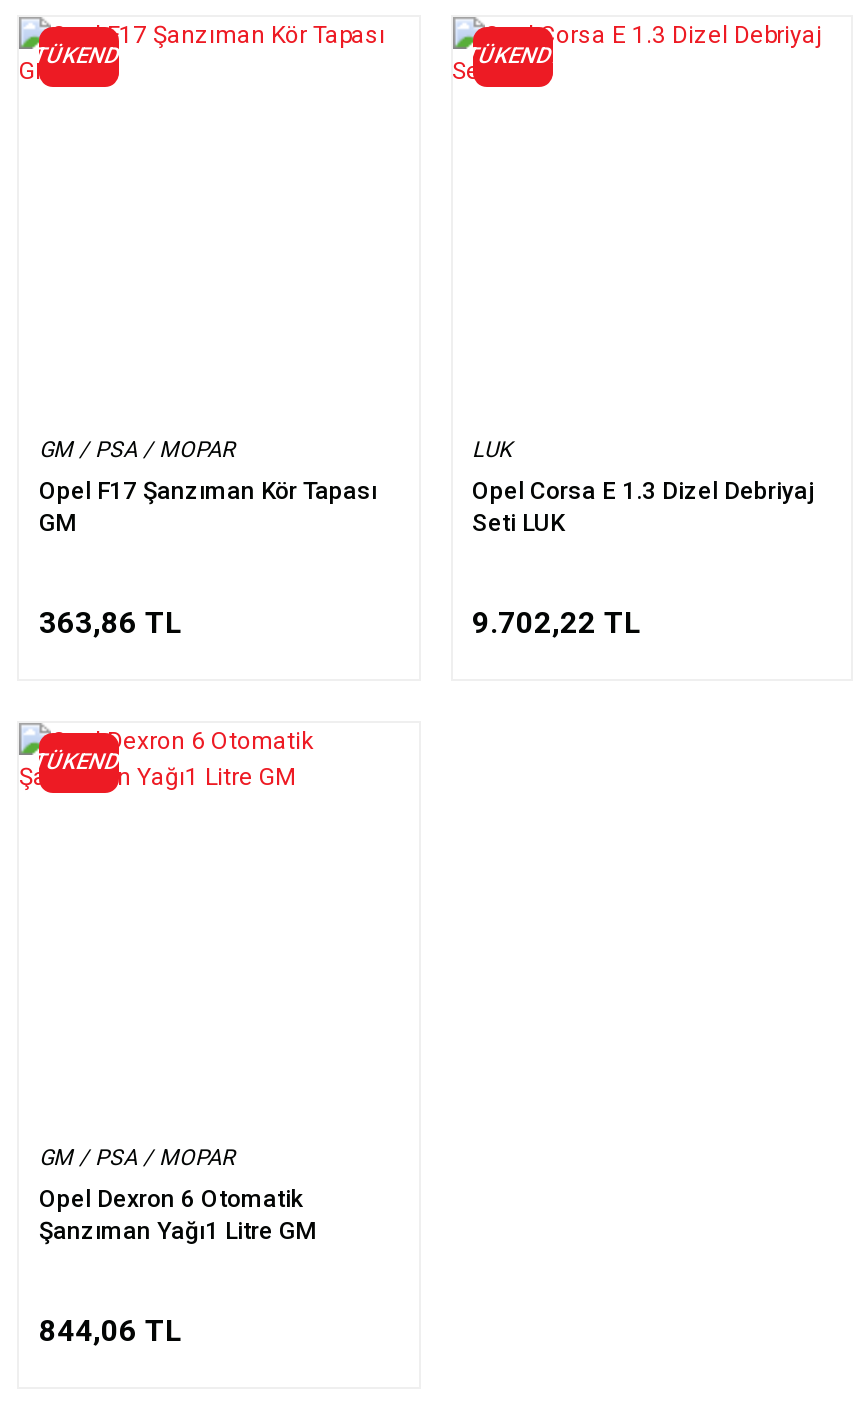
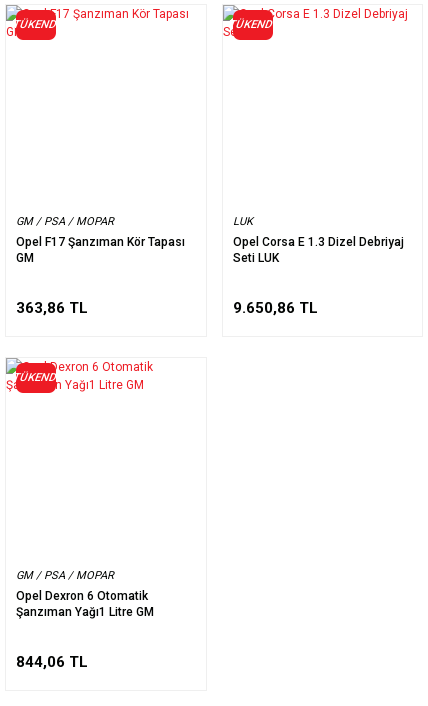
- 9.702,22 TL
+ 9.650,86 TL
